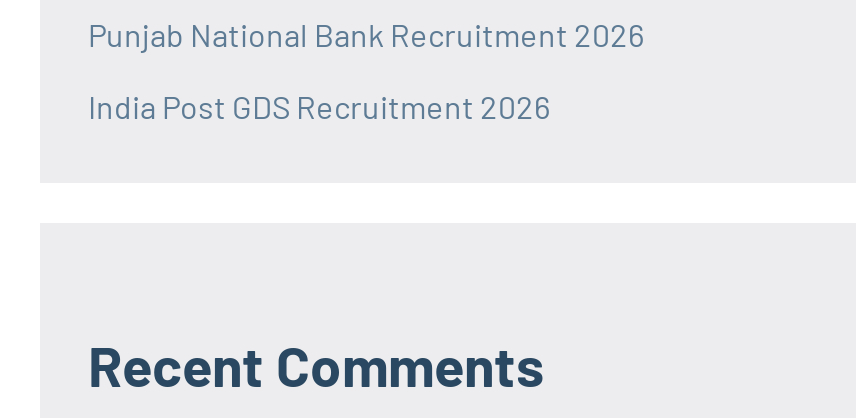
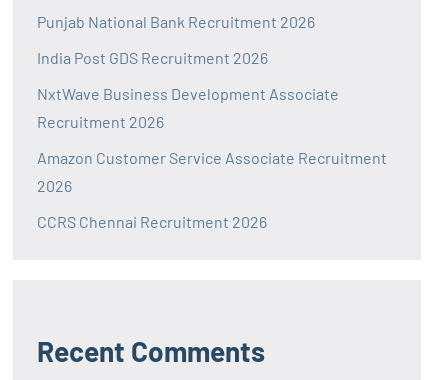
+ NxtWave Business Development Associate
+ Recruitment 2026
+ Amazon Customer Service Associate Recruitment
+ 2026
+ CCRS Chennai Recruitment 2026
